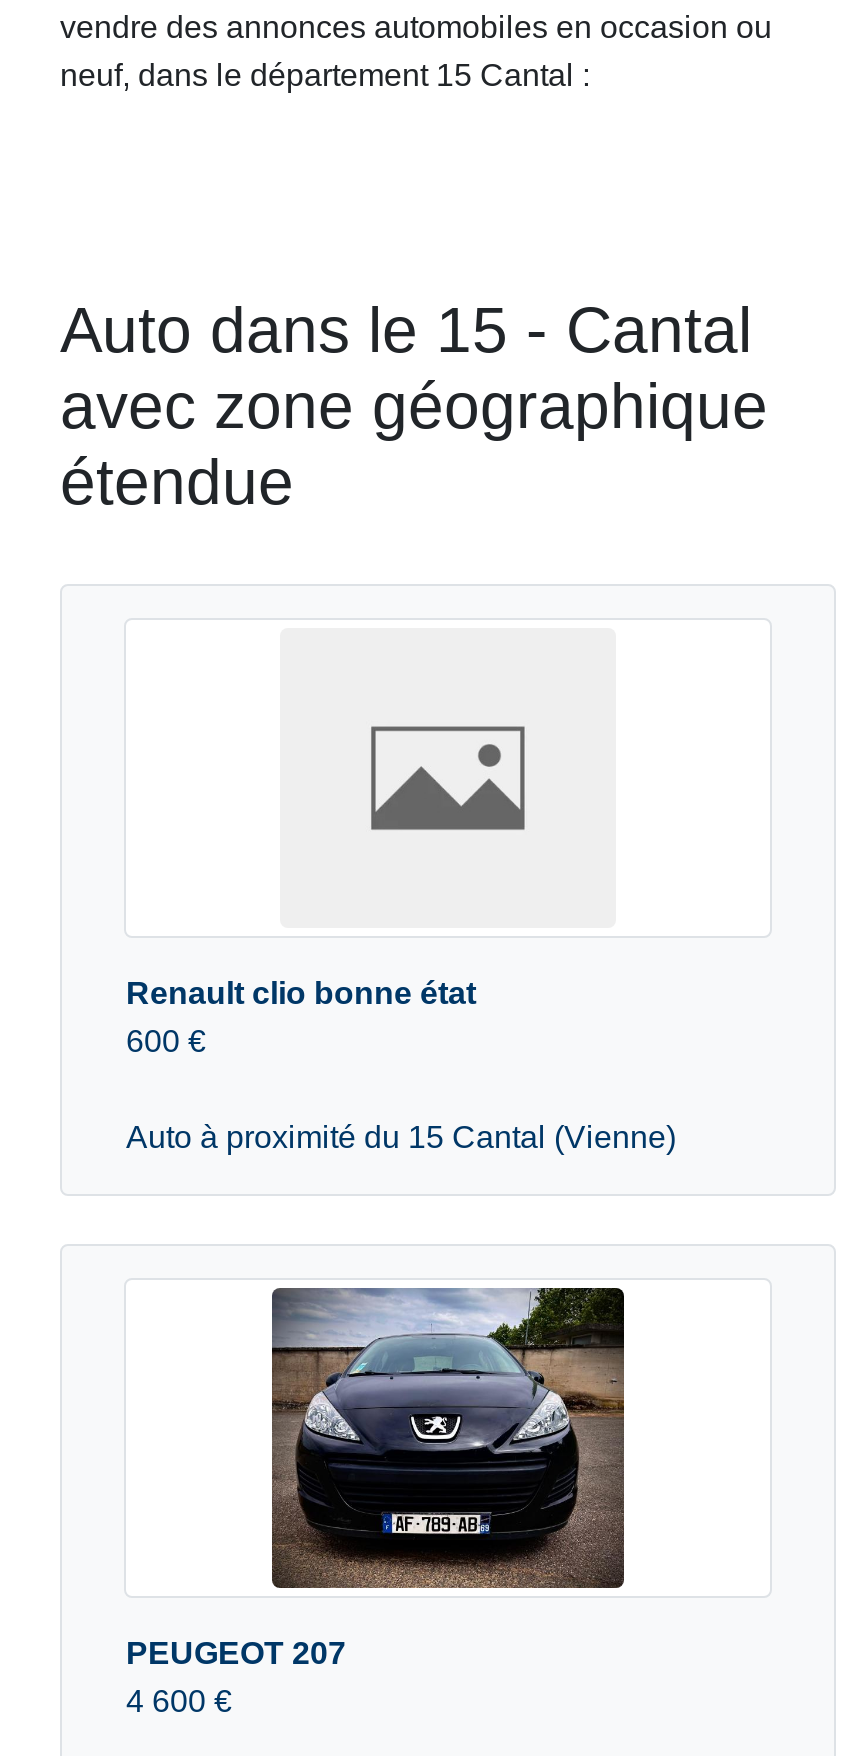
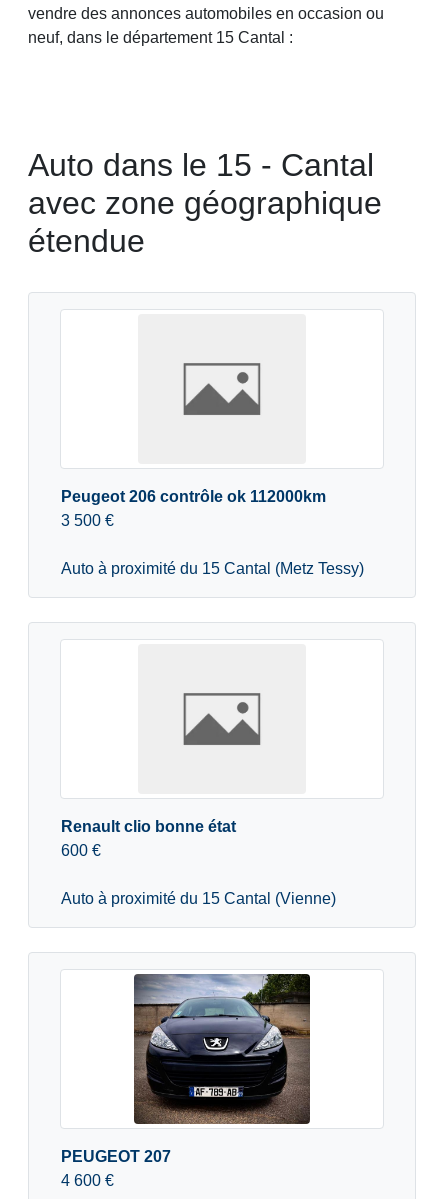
+ Peugeot 206 contrôle ok 112000km
+ 3 500 €
+ Auto à proximité du 15 Cantal (Metz Tessy)
